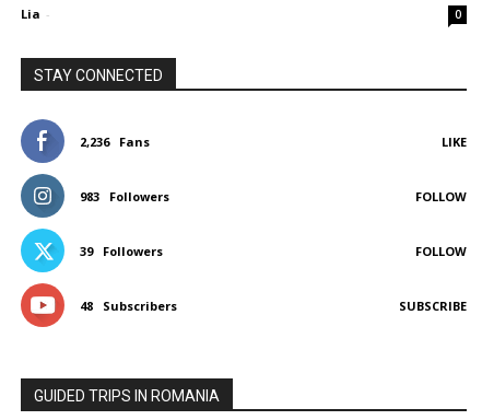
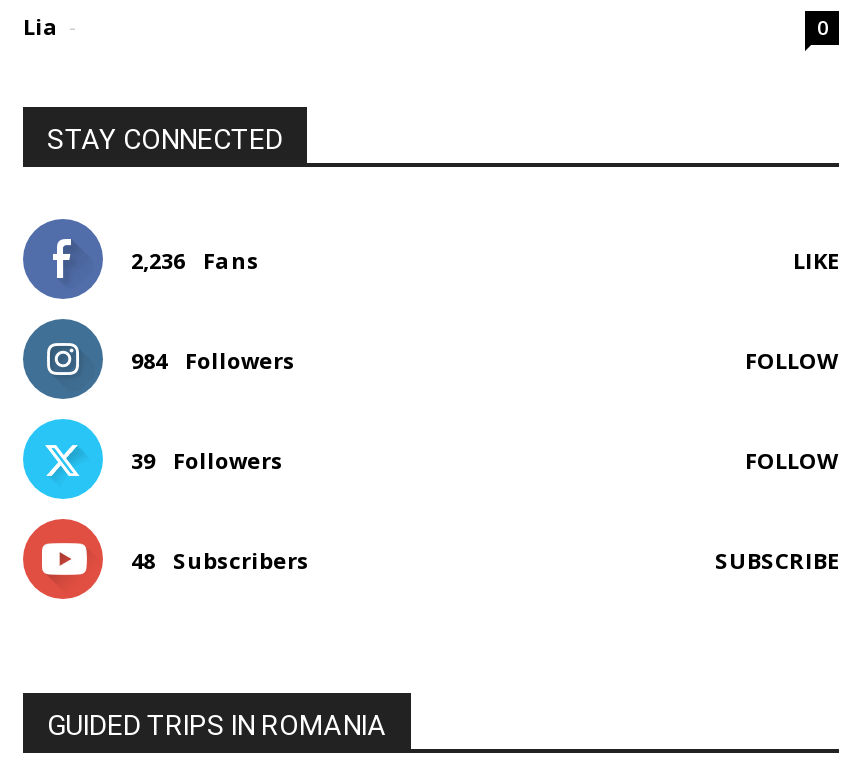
- 983 Followers
+ 984 Followers
